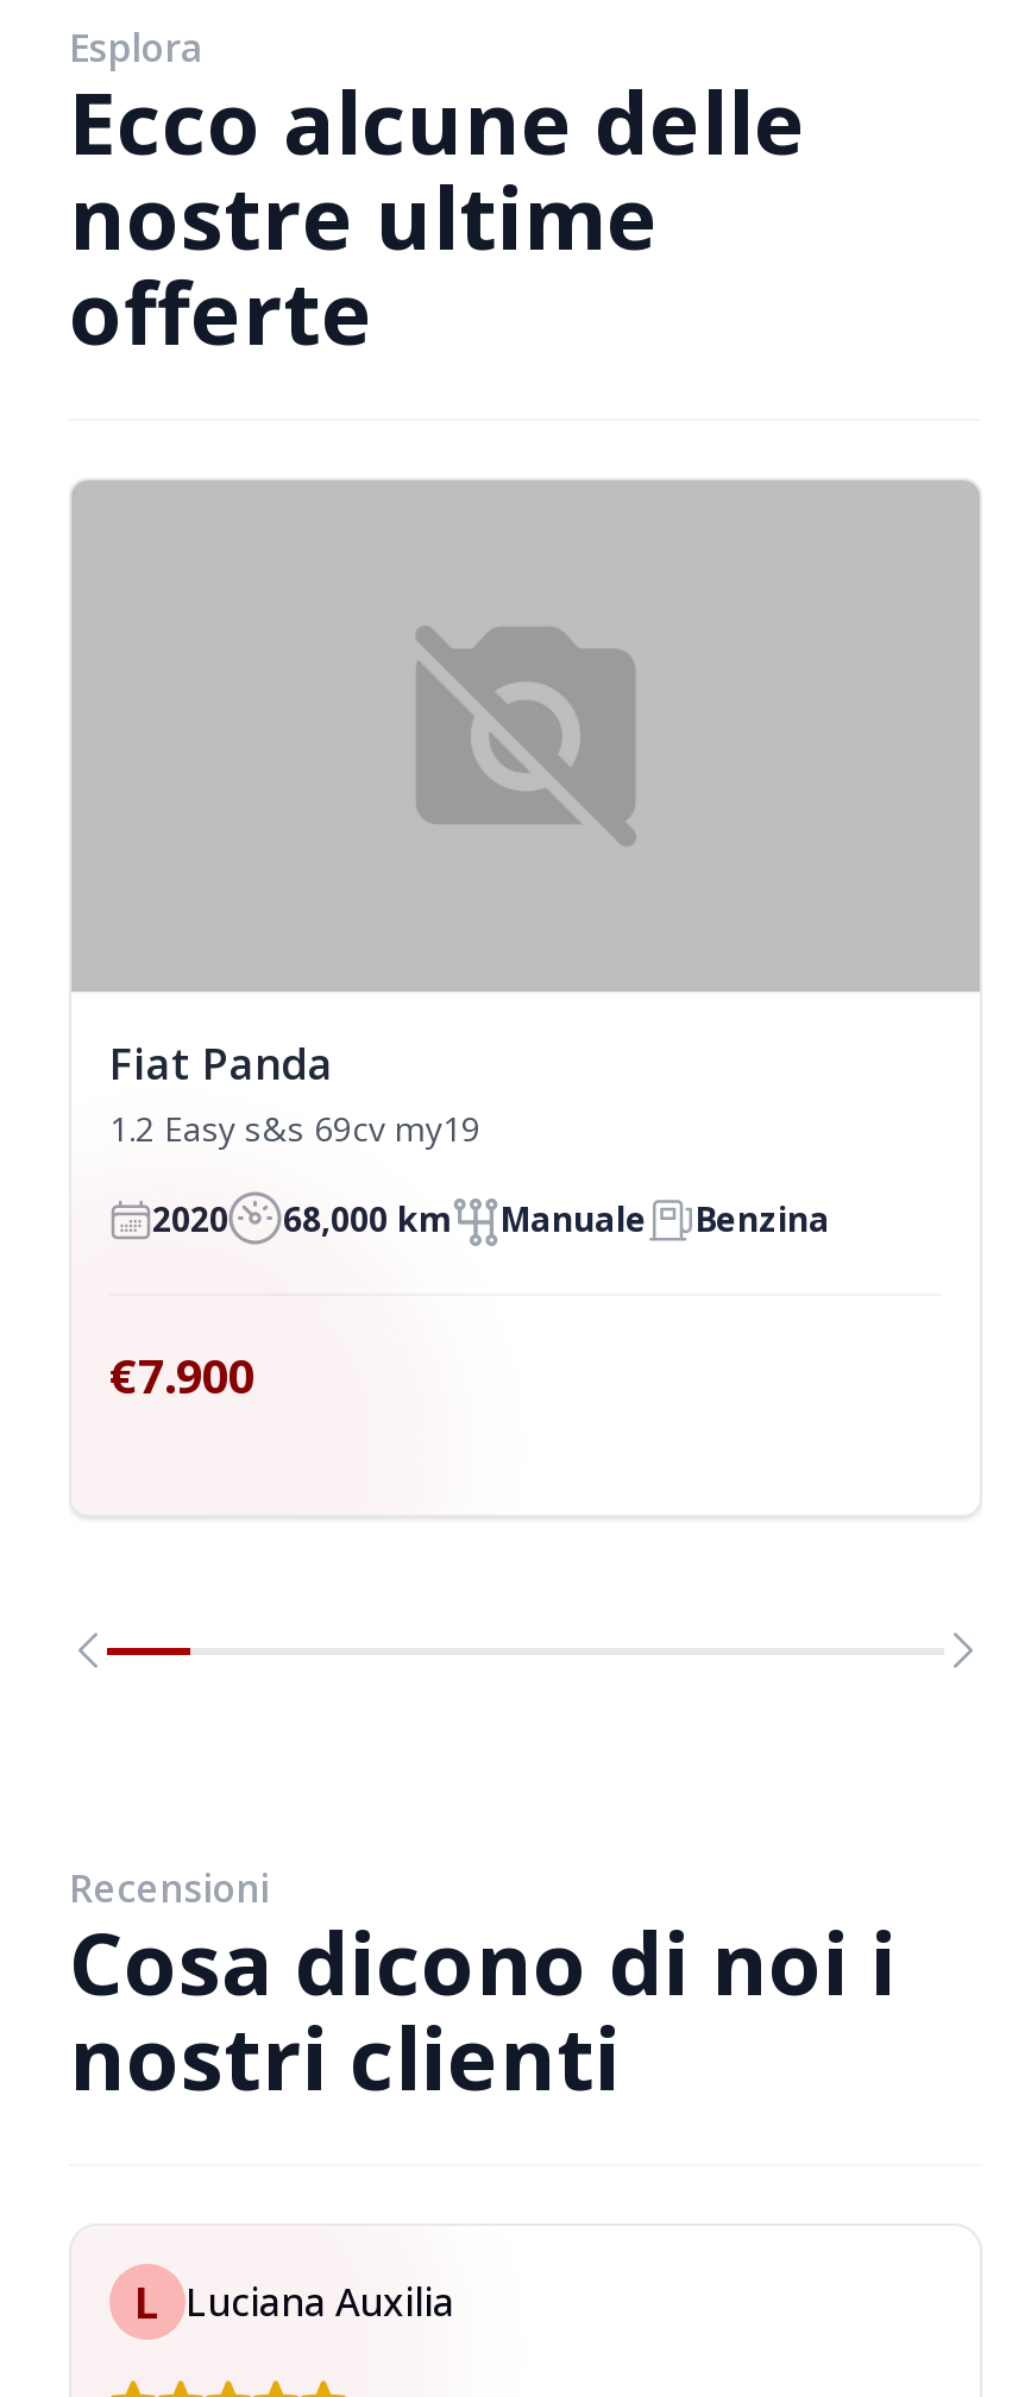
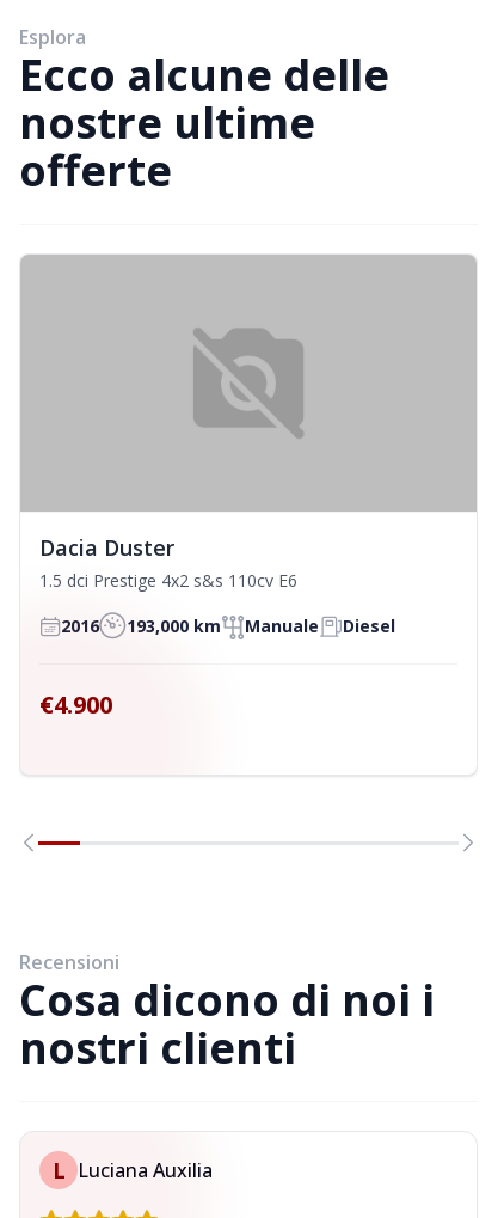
- Fiat Panda
- 1.2 Easy s&s 69cv my19
+ Dacia Duster
+ 1.5 dci Prestige 4x2 s&s 110cv E6

- 2020
- 68,000 km
+ 2016
+ 193,000 km

- Benzina
+ Diesel

- €7.900
+ €4.900
